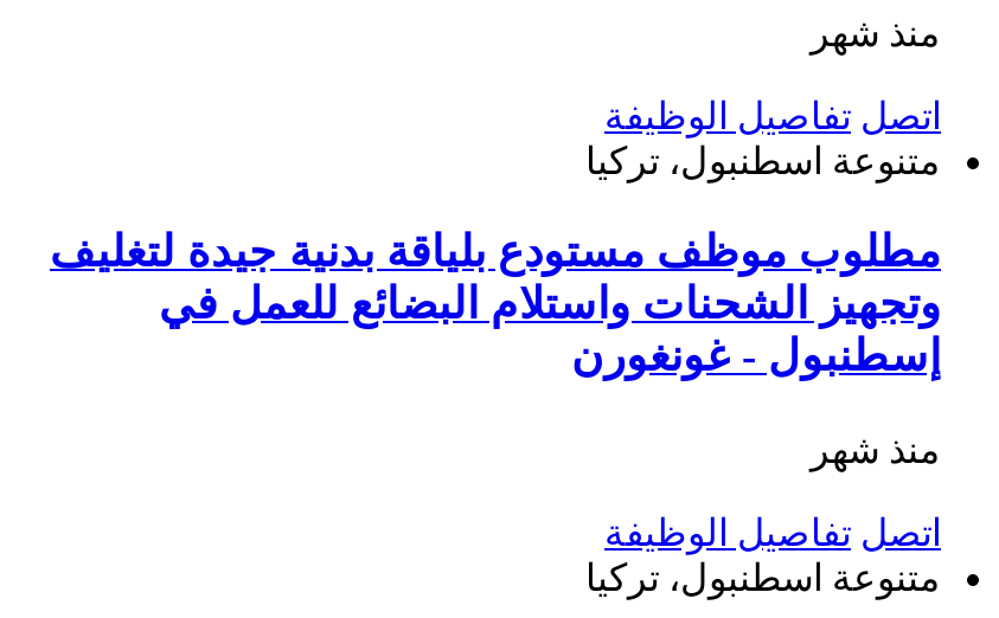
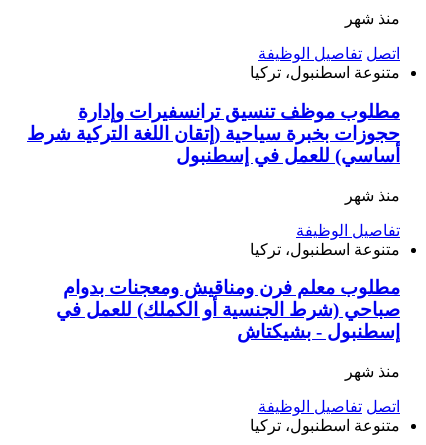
- مطلوب موظف مستودع بلياقة بدنية جيدة لتغليف
- وتجهيز الشحنات واستلام البضائع للعمل في
- إسطنبول - غونغورن
+ مطلوب موظف تنسيق ترانسفيرات وإدارة
+ حجوزات بخبرة سياحية (إتقان اللغة التركية شرط
+ أساسي) للعمل في إسطنبول
+ منذ شهر
+ تفاصيل الوظيفة
+ متنوعة اسطنبول، تركيا
+ مطلوب معلم فرن ومناقيش ومعجنات بدوام
+ صباحي (شرط الجنسية أو الكملك) للعمل في
+ إسطنبول - بشيكتاش
